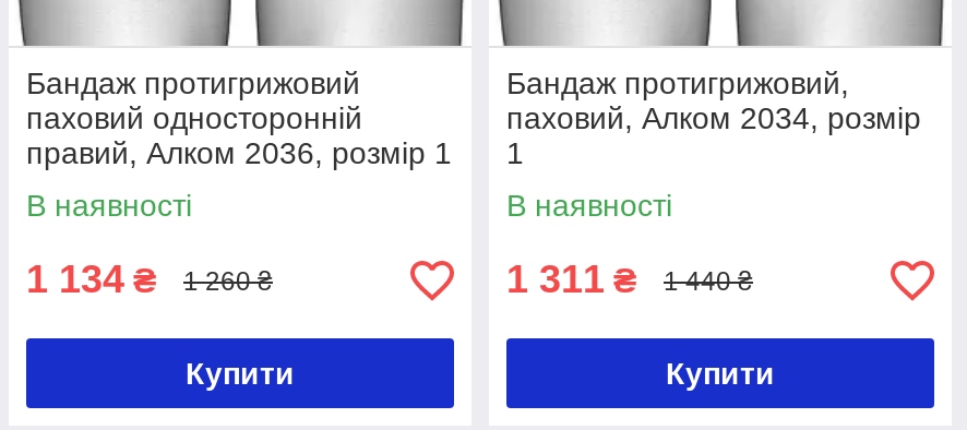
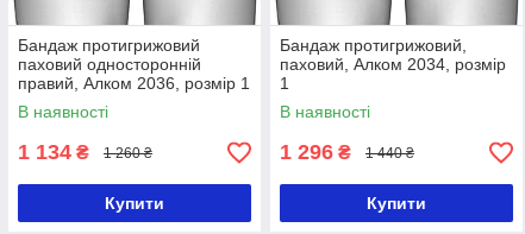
- 1 311 ₴
+ 1 296 ₴
